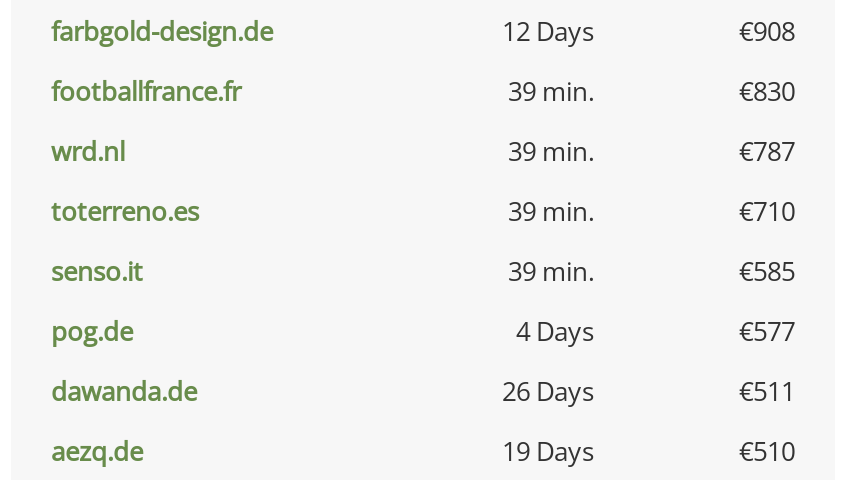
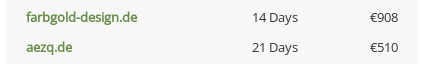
- 12 Days
+ 14 Days

- footballfrance.fr
- 39 min.
- €830
- wrd.nl
- 39 min.
- €787
- toterreno.es
- 39 min.
- €710
- senso.it
- 39 min.
- €585
- pog.de
- 4 Days
- €577
- dawanda.de
- 26 Days
- €511

- 19 Days
+ 21 Days
